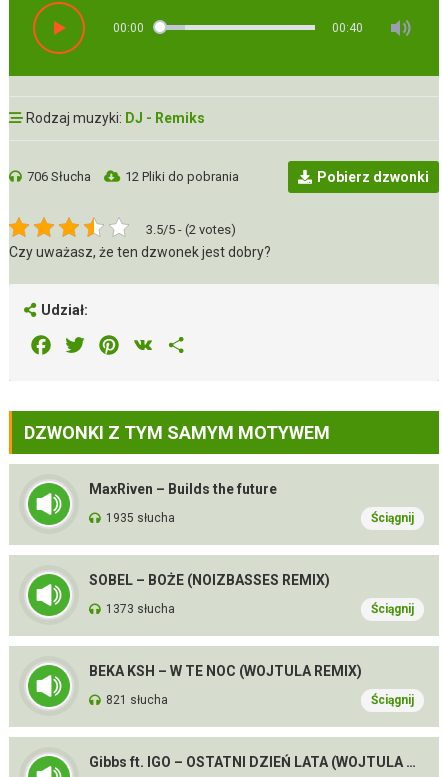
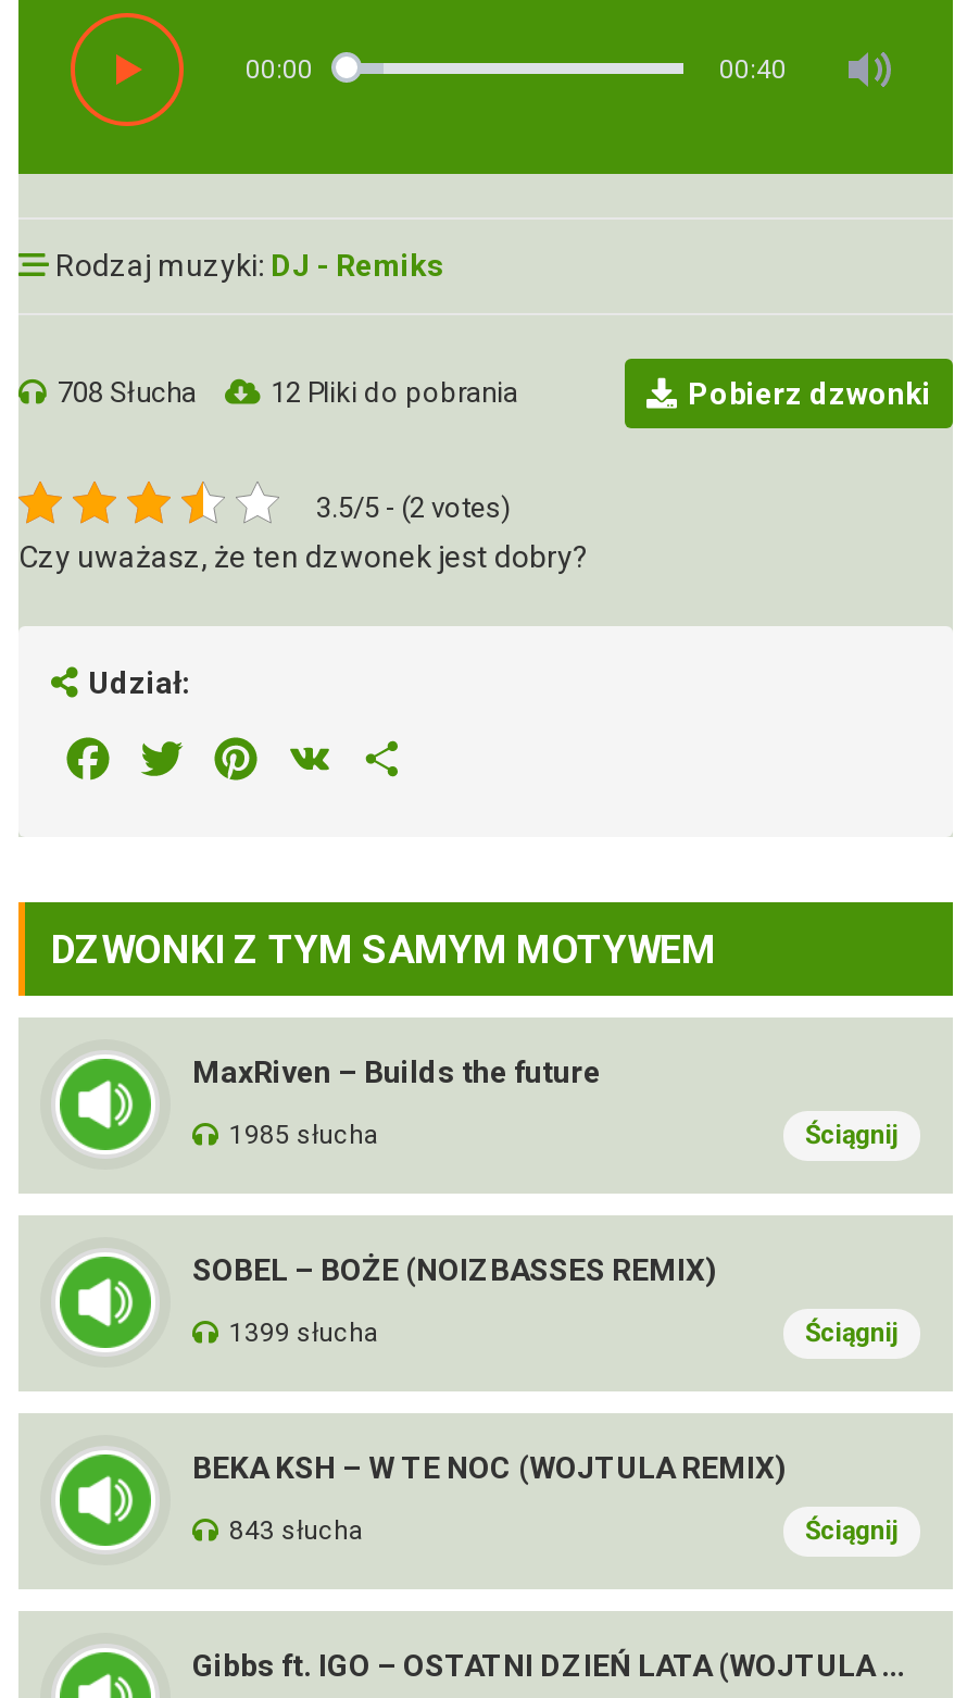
- 706 Słucha
+ 708 Słucha

- 1935 słucha
+ 1985 słucha

- 1373 słucha
+ 1399 słucha

- 821 słucha
+ 843 słucha
